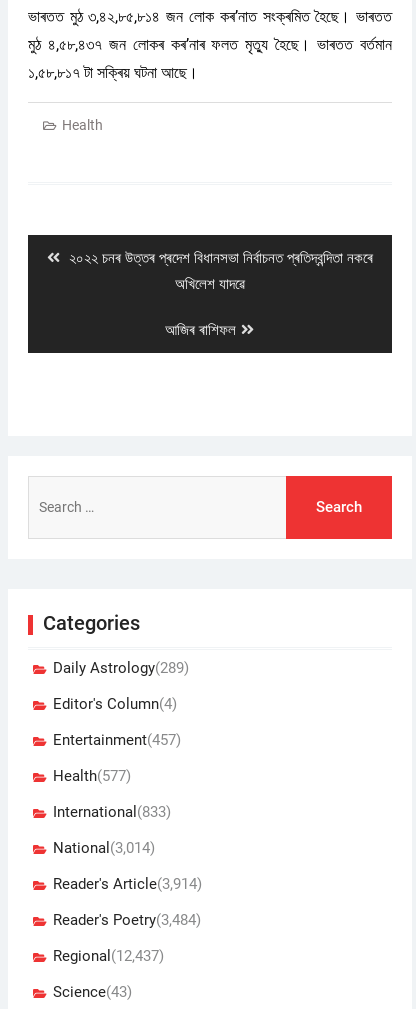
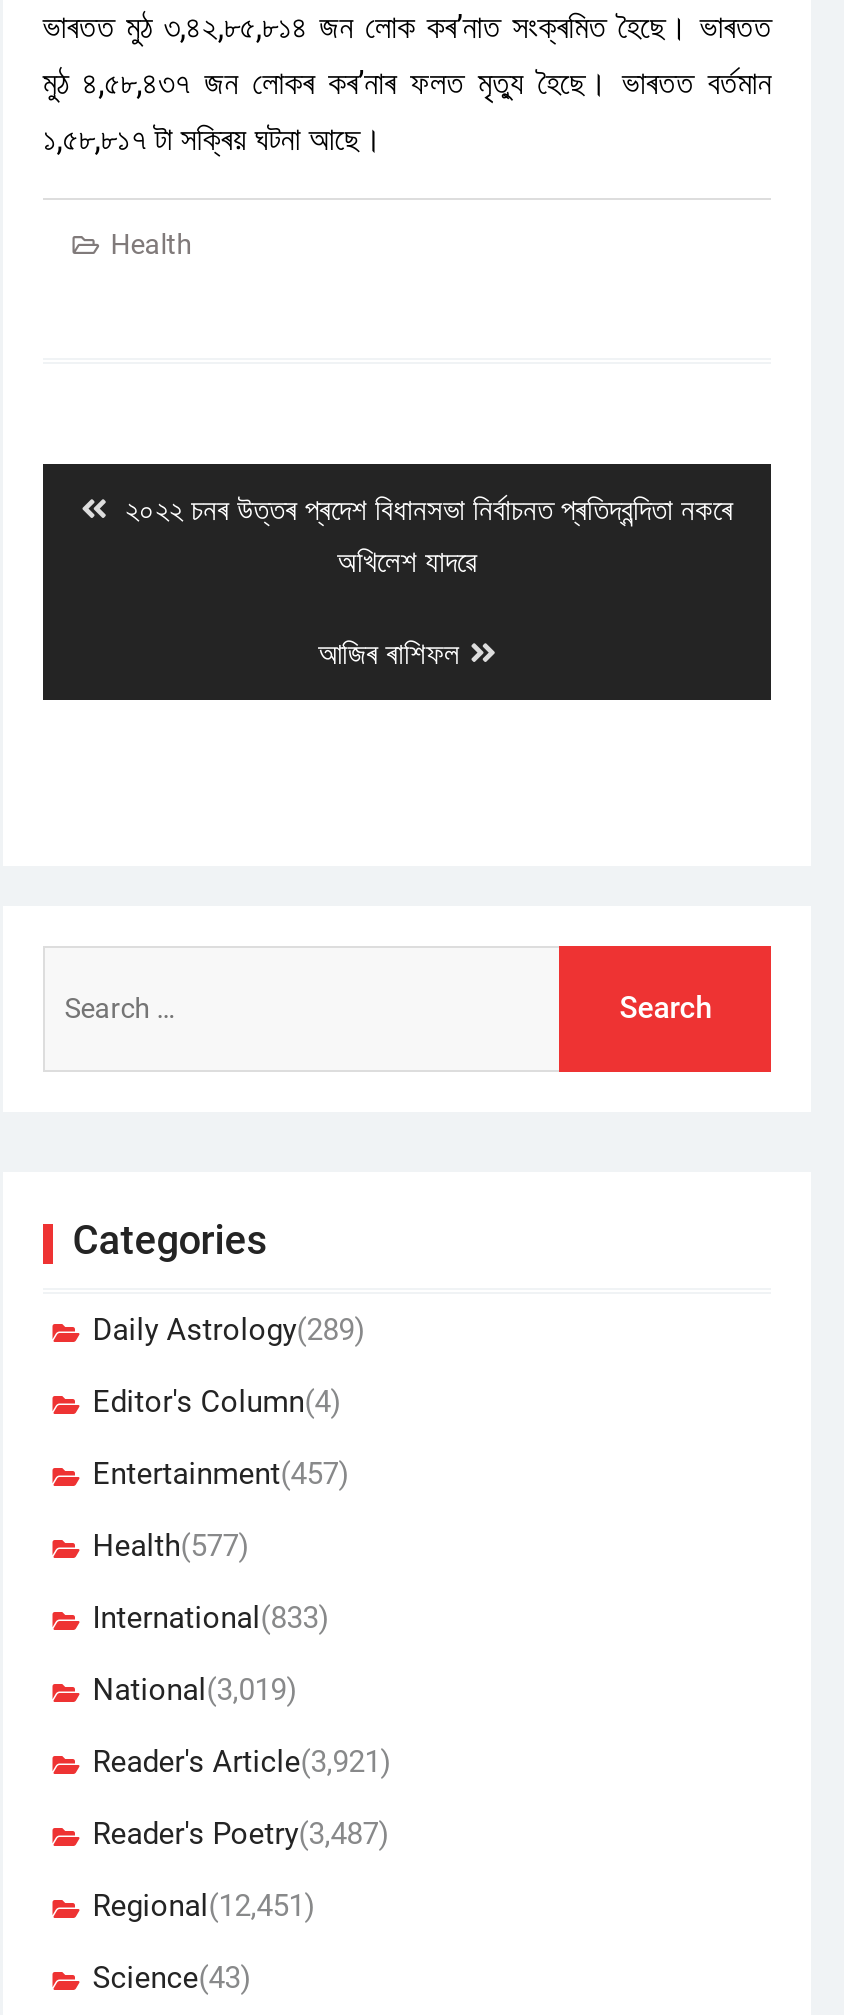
- National(3,014)
+ National(3,019)

- Reader's Article(3,914)
+ Reader's Article(3,921)

- Reader's Poetry(3,484)
+ Reader's Poetry(3,487)

- Regional(12,437)
+ Regional(12,451)
